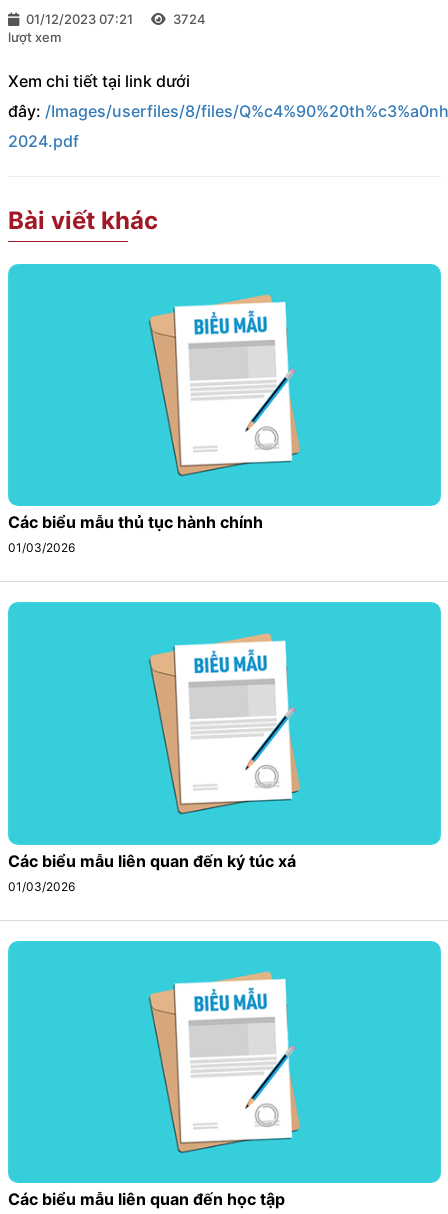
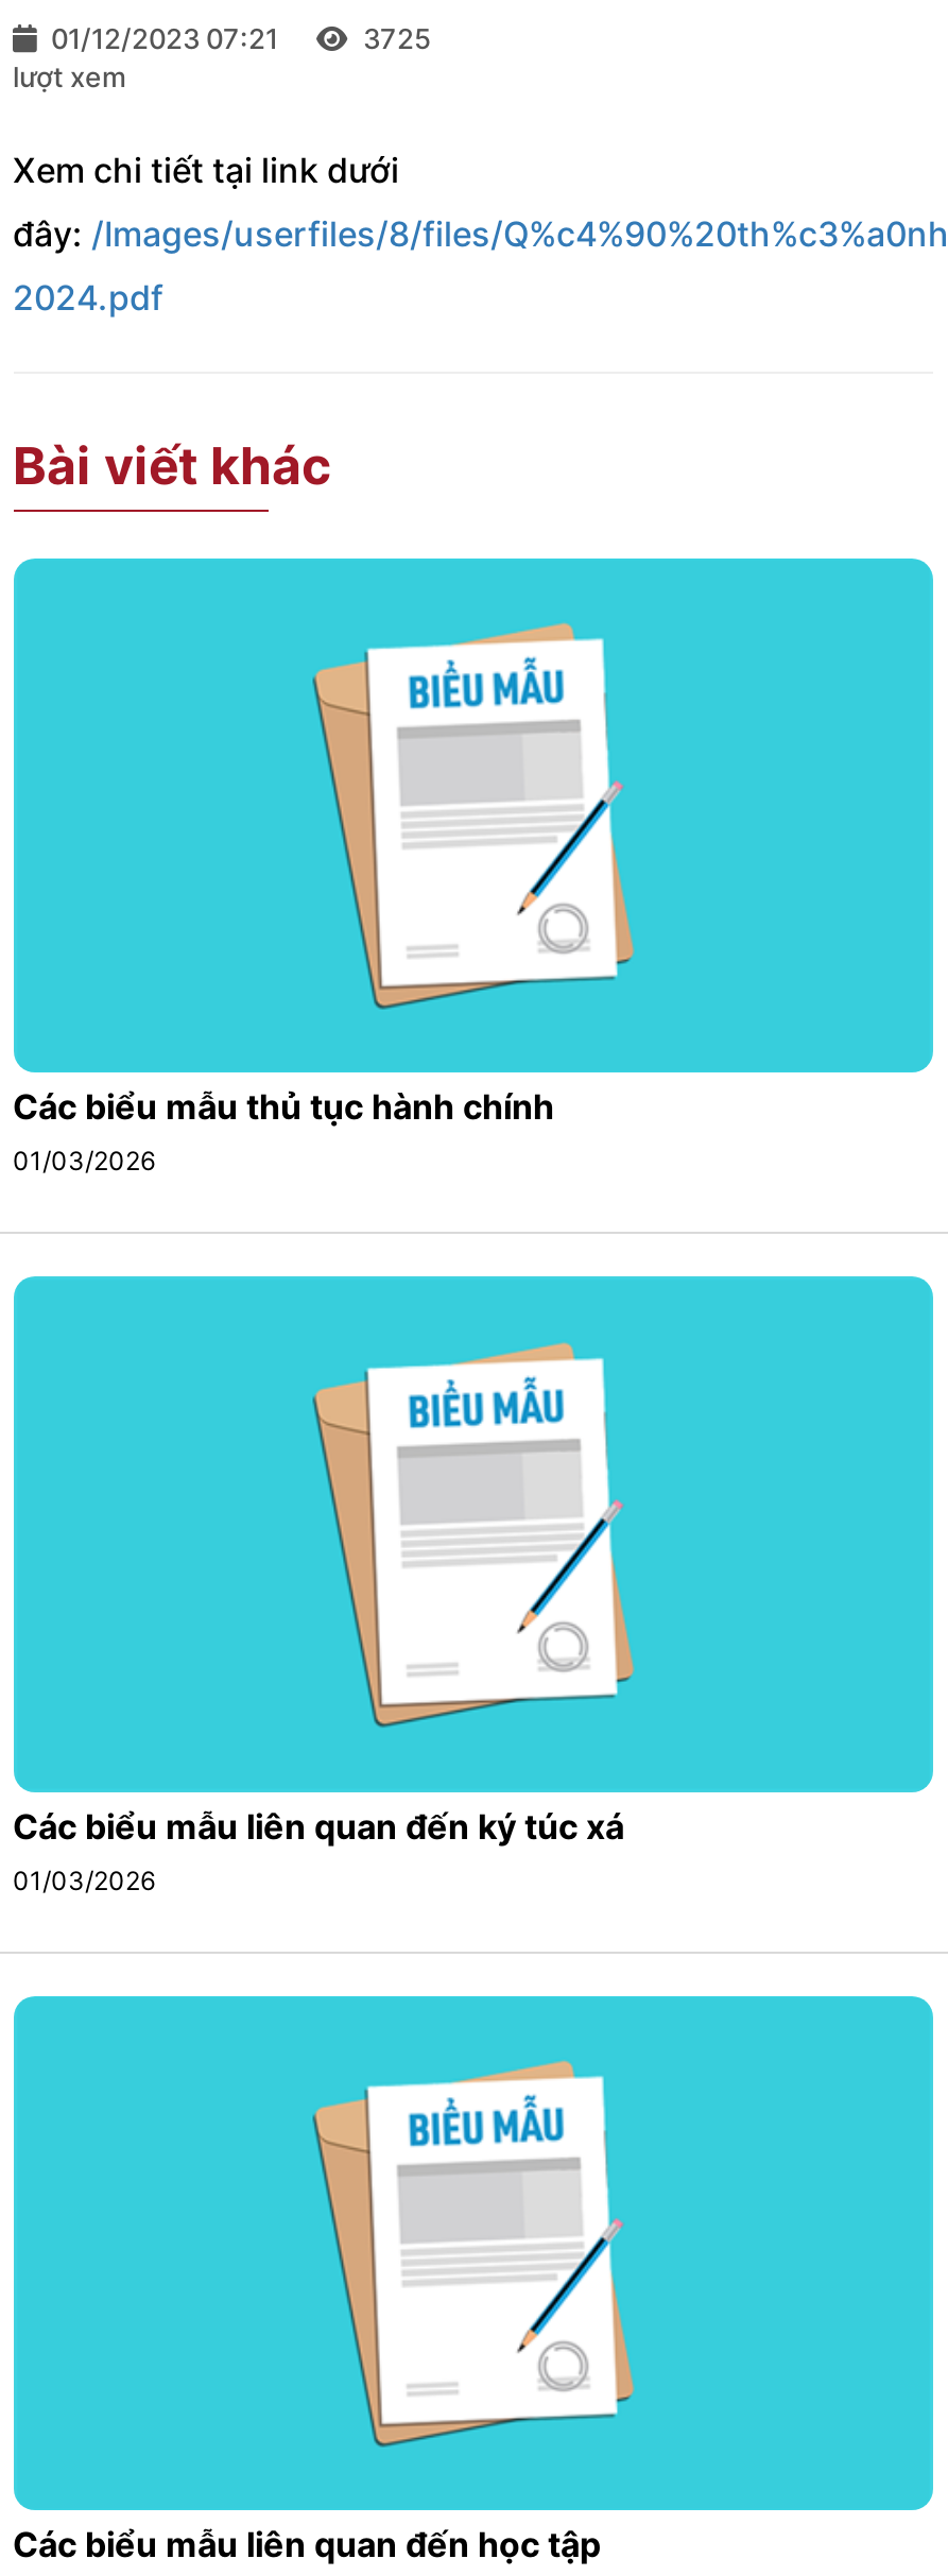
- 3724
+ 3725
